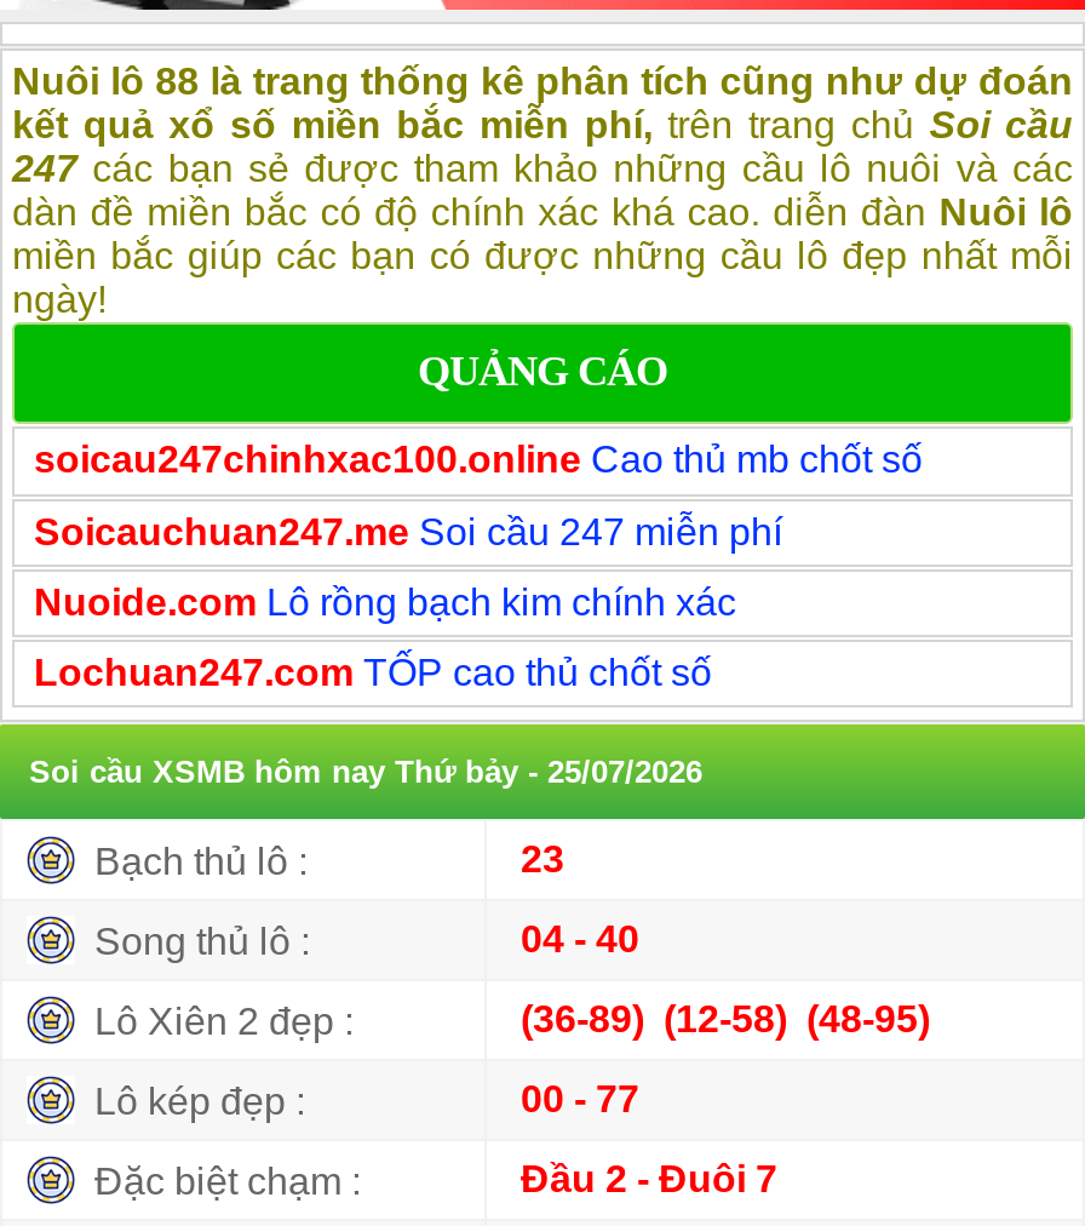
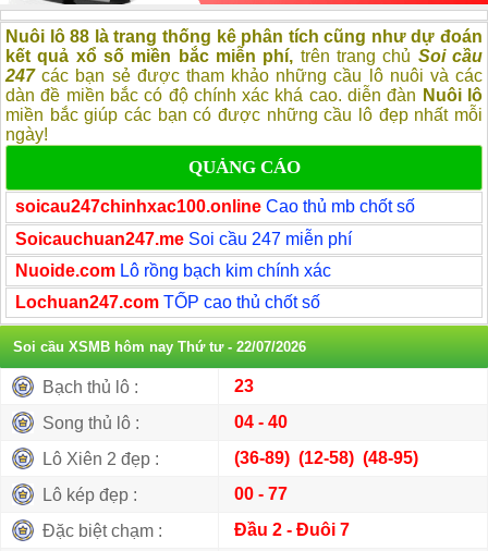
- Soi cầu XSMB hôm nay Thứ bảy - 25/07/2026
+ Soi cầu XSMB hôm nay Thứ tư - 22/07/2026
